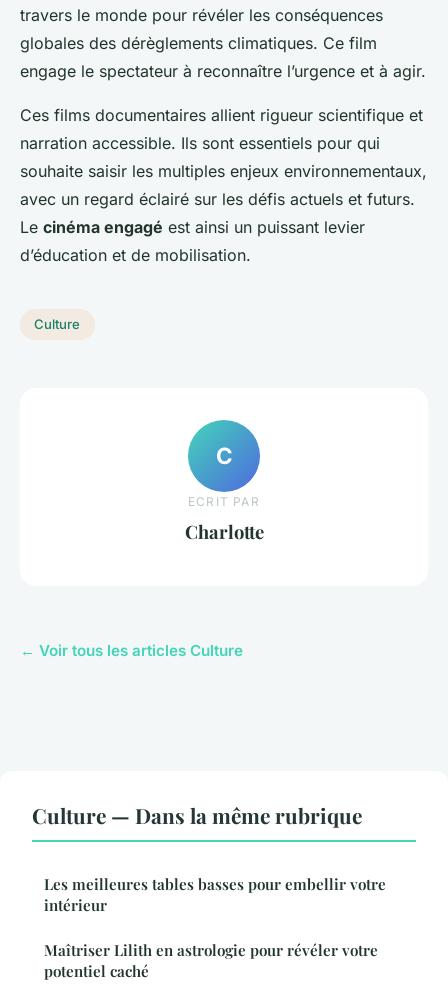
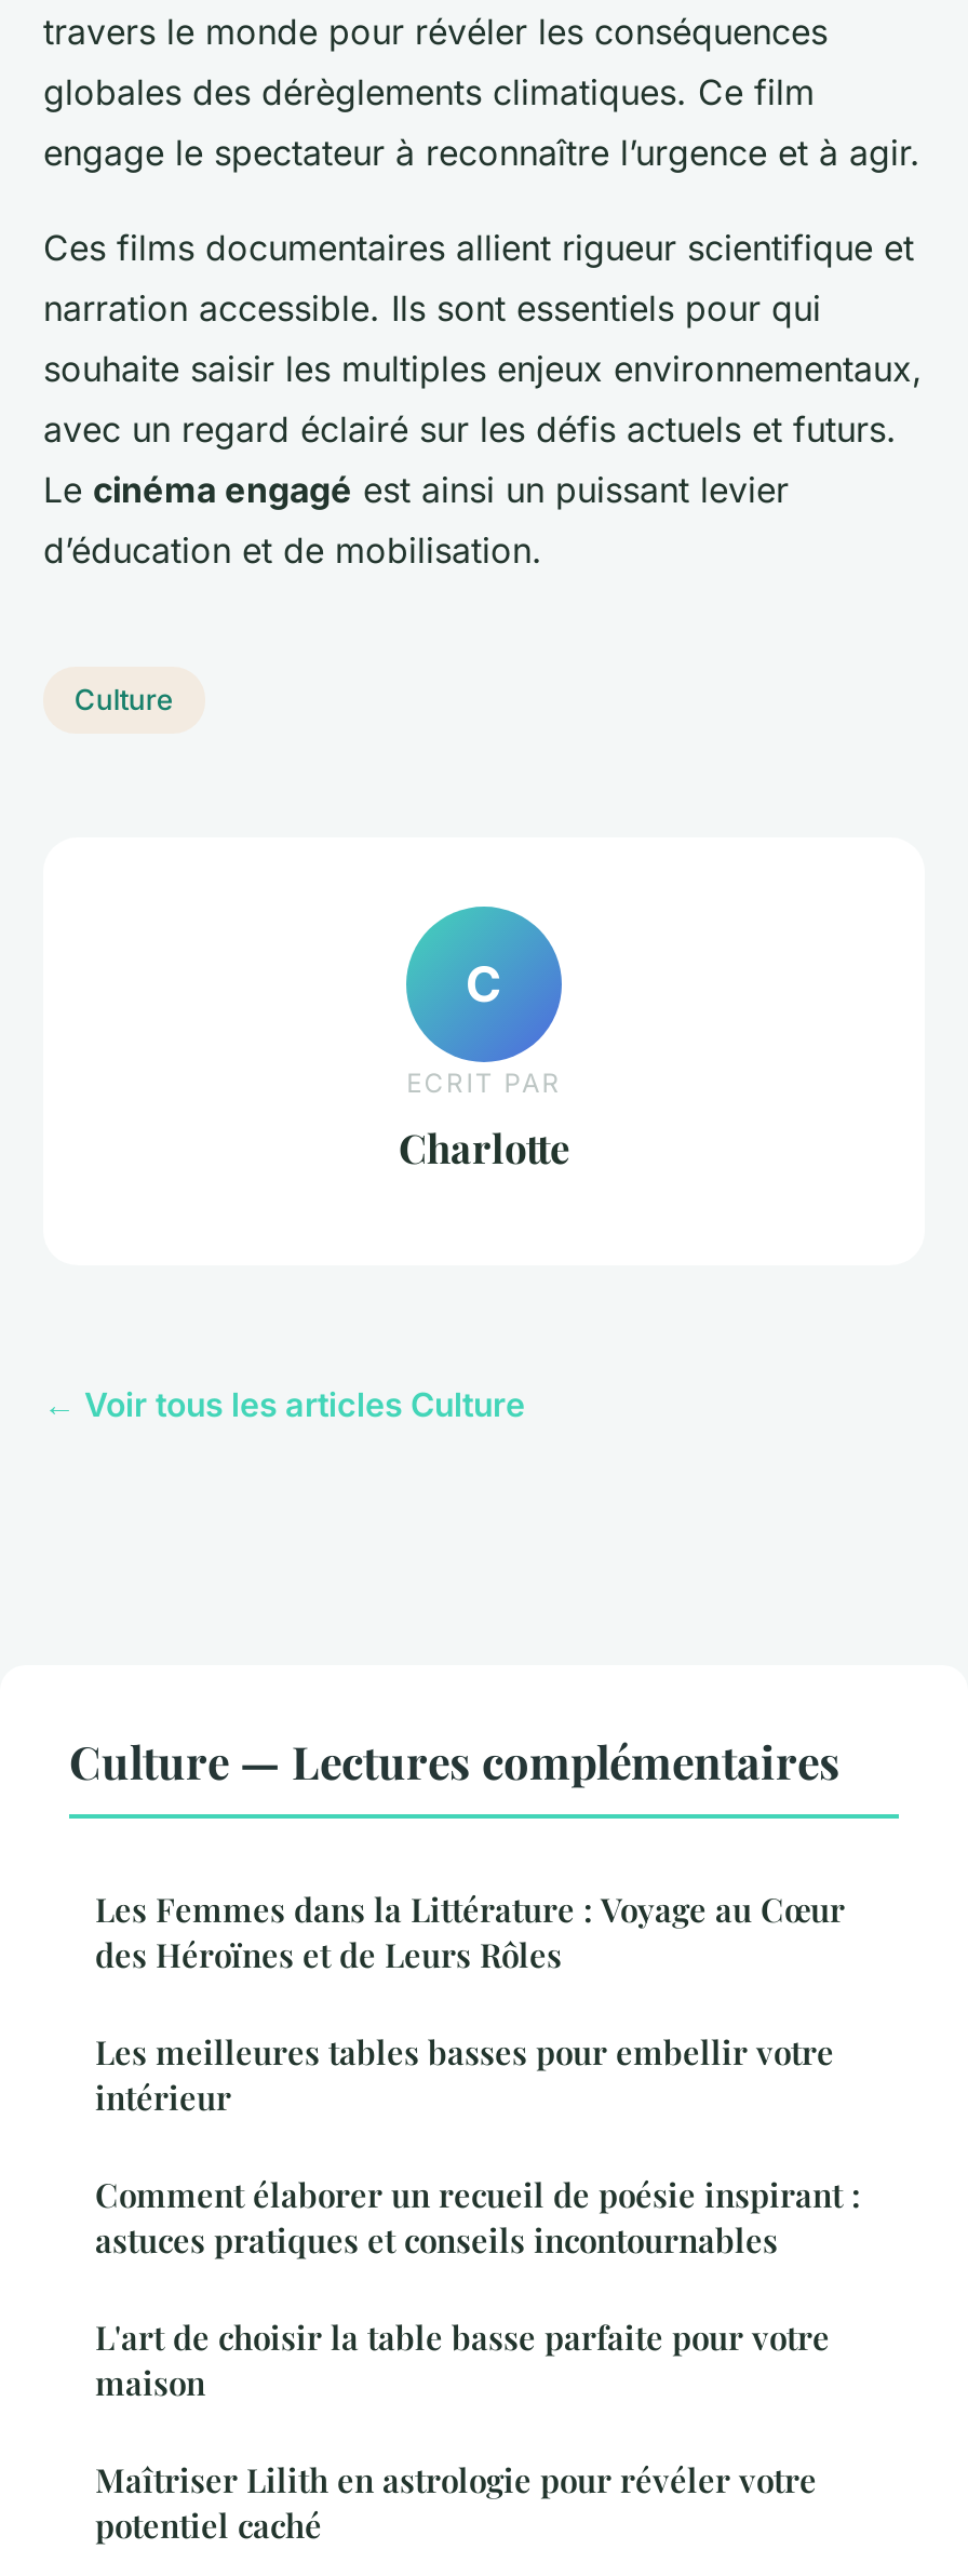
- Culture — Dans la même rubrique
+ Culture — Lectures complémentaires
+ Les Femmes dans la Littérature : Voyage au Cœur
+ des Héroïnes et de Leurs Rôles

+ Comment élaborer un recueil de poésie inspirant :
+ astuces pratiques et conseils incontournables
+ L'art de choisir la table basse parfaite pour votre
+ maison
